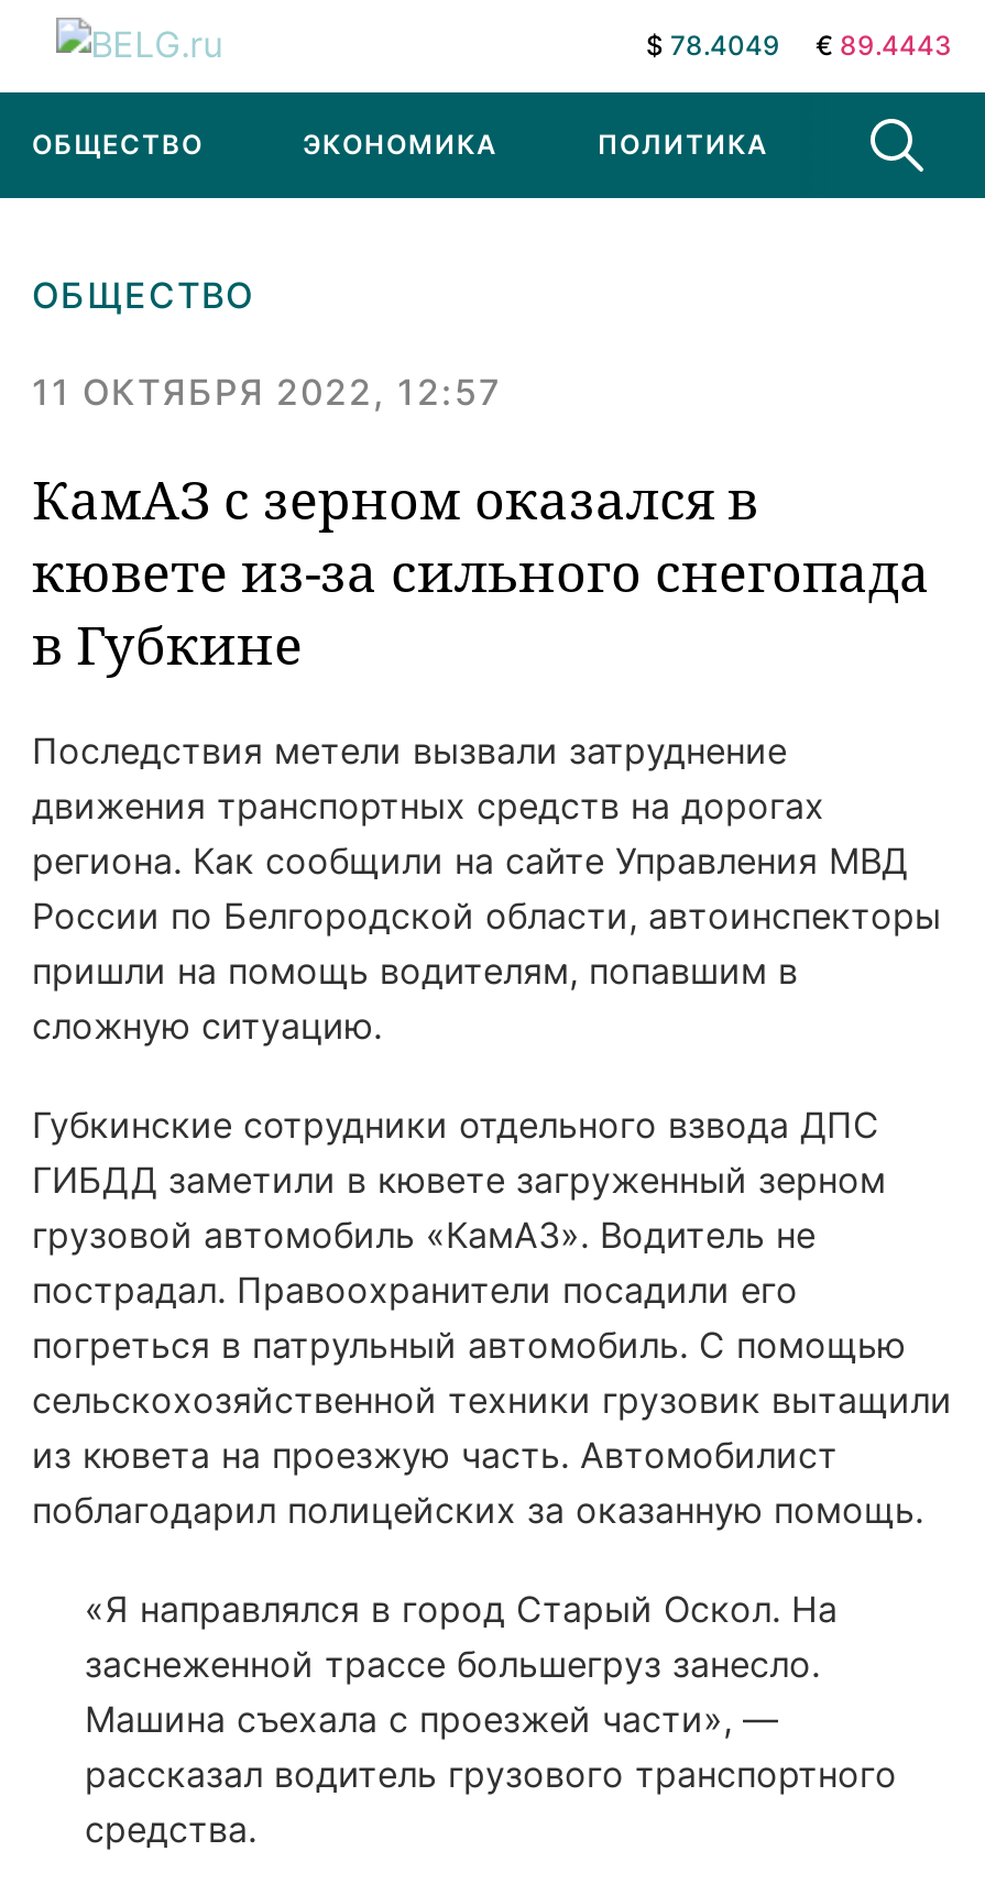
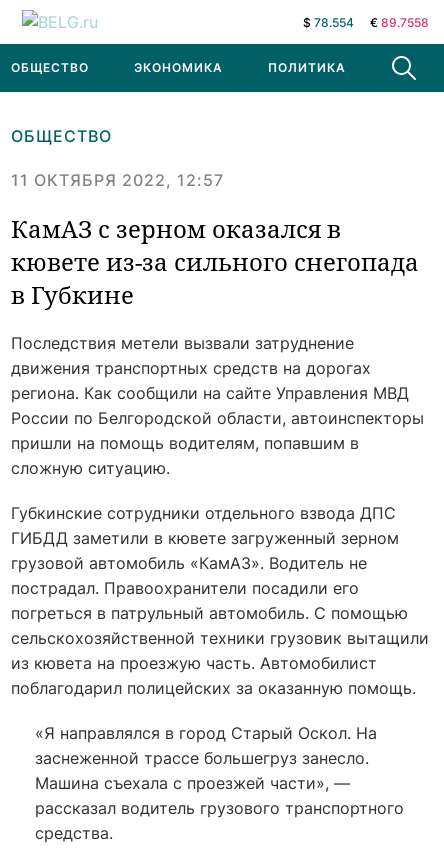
- $78.4049
+ $78.554

- €89.4443
+ €89.7558
